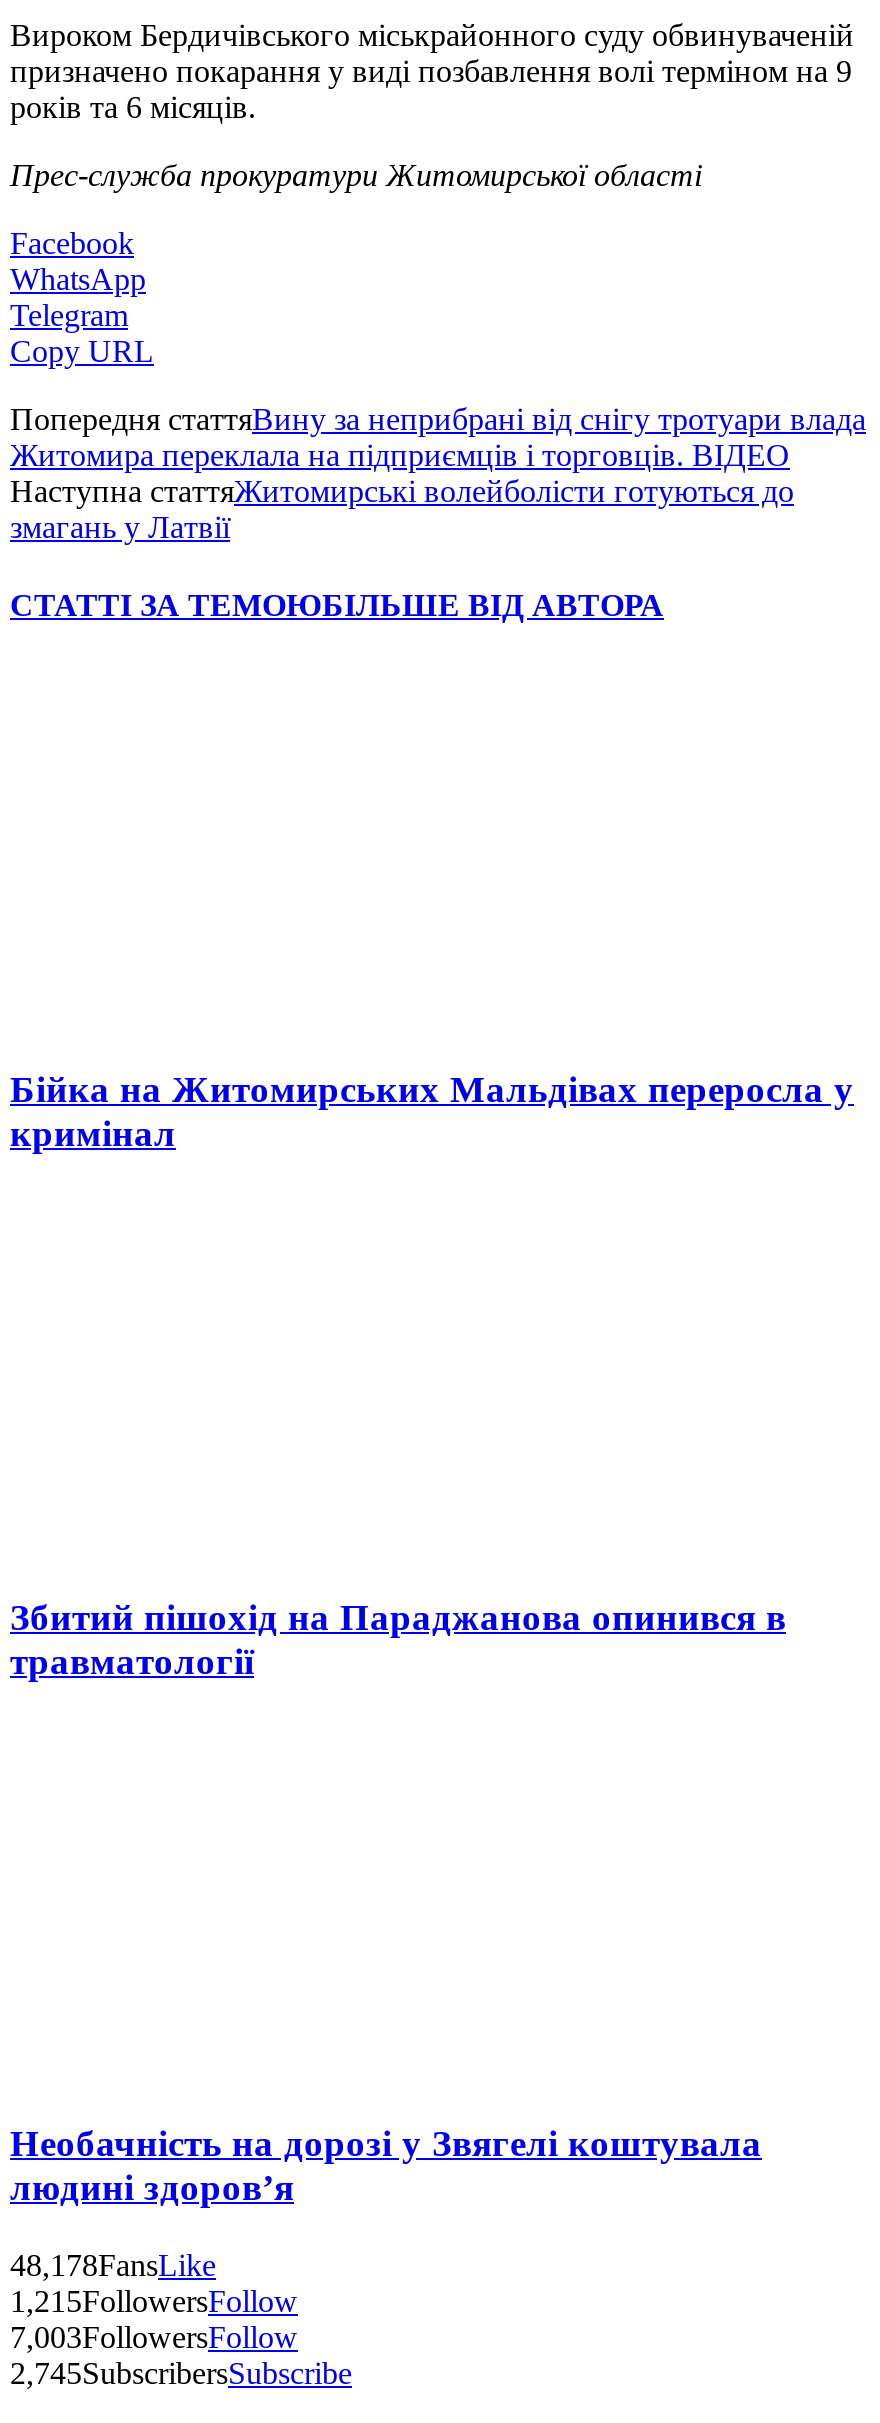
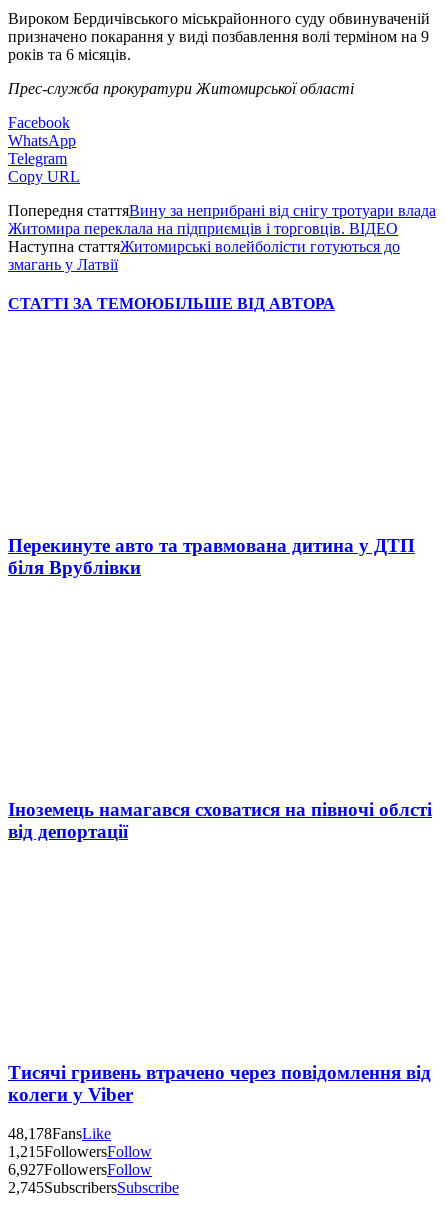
- Бійка на Житомирських Мальдівах переросла у
- кримінал
+ Перекинуте авто та травмована дитина у ДТП
+ біля Врублівки

- Збитий пішохід на Параджанова опинився в
- травматології
+ Іноземець намагався сховатися на півночі облсті
+ від депортації

- Необачність на дорозі у Звягелі коштувала
- людині здоров’я
+ Тисячі гривень втрачено через повідомлення від
+ колеги у Viber

- 7,003FollowersFollow
+ 6,927FollowersFollow
